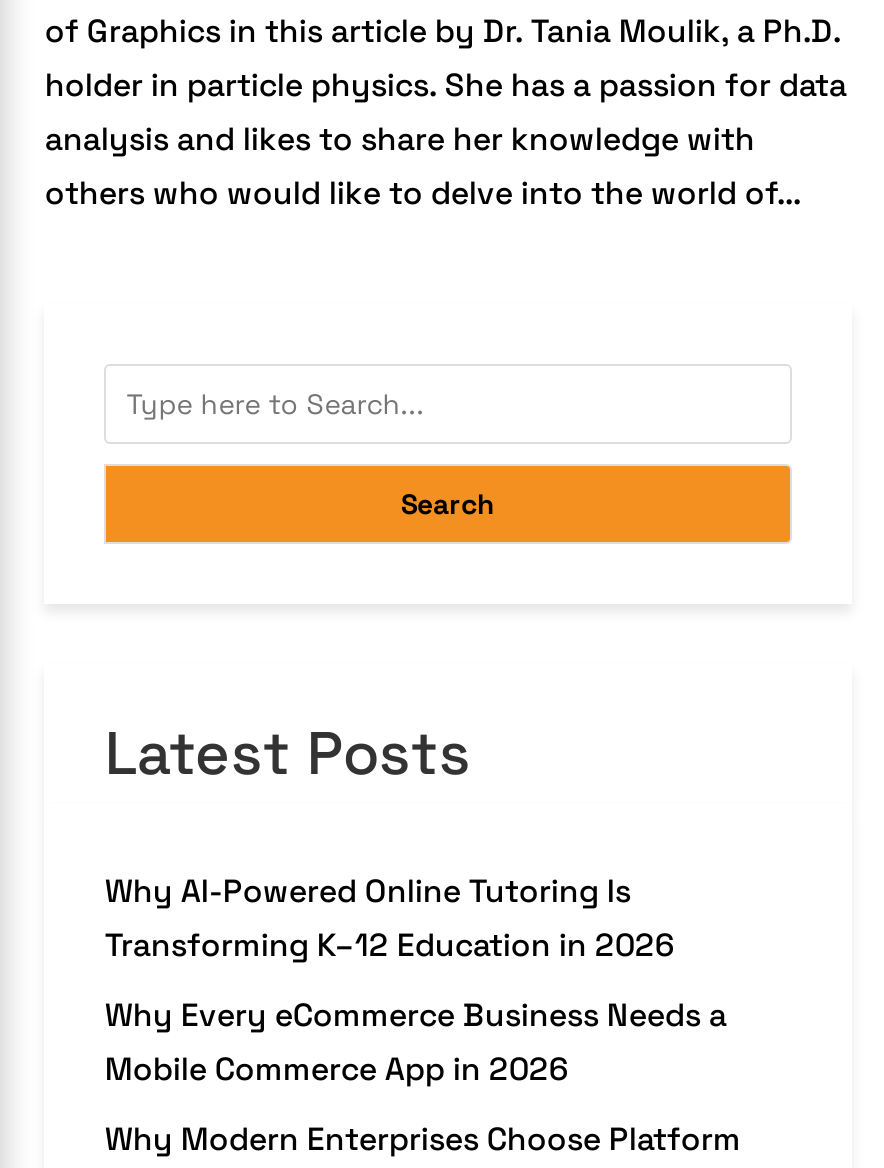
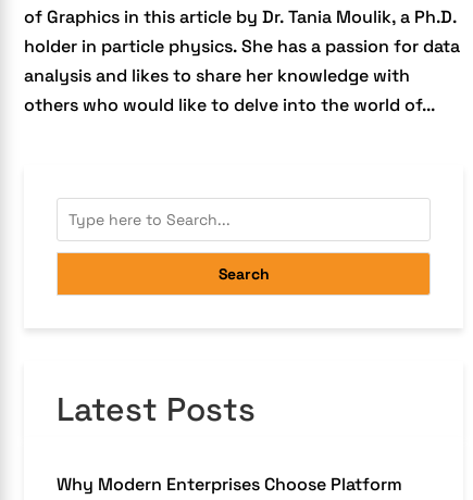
- Why AI-Powered Online Tutoring Is
- Transforming K–12 Education in 2026
- Why Every eCommerce Business Needs a
- Mobile Commerce App in 2026
